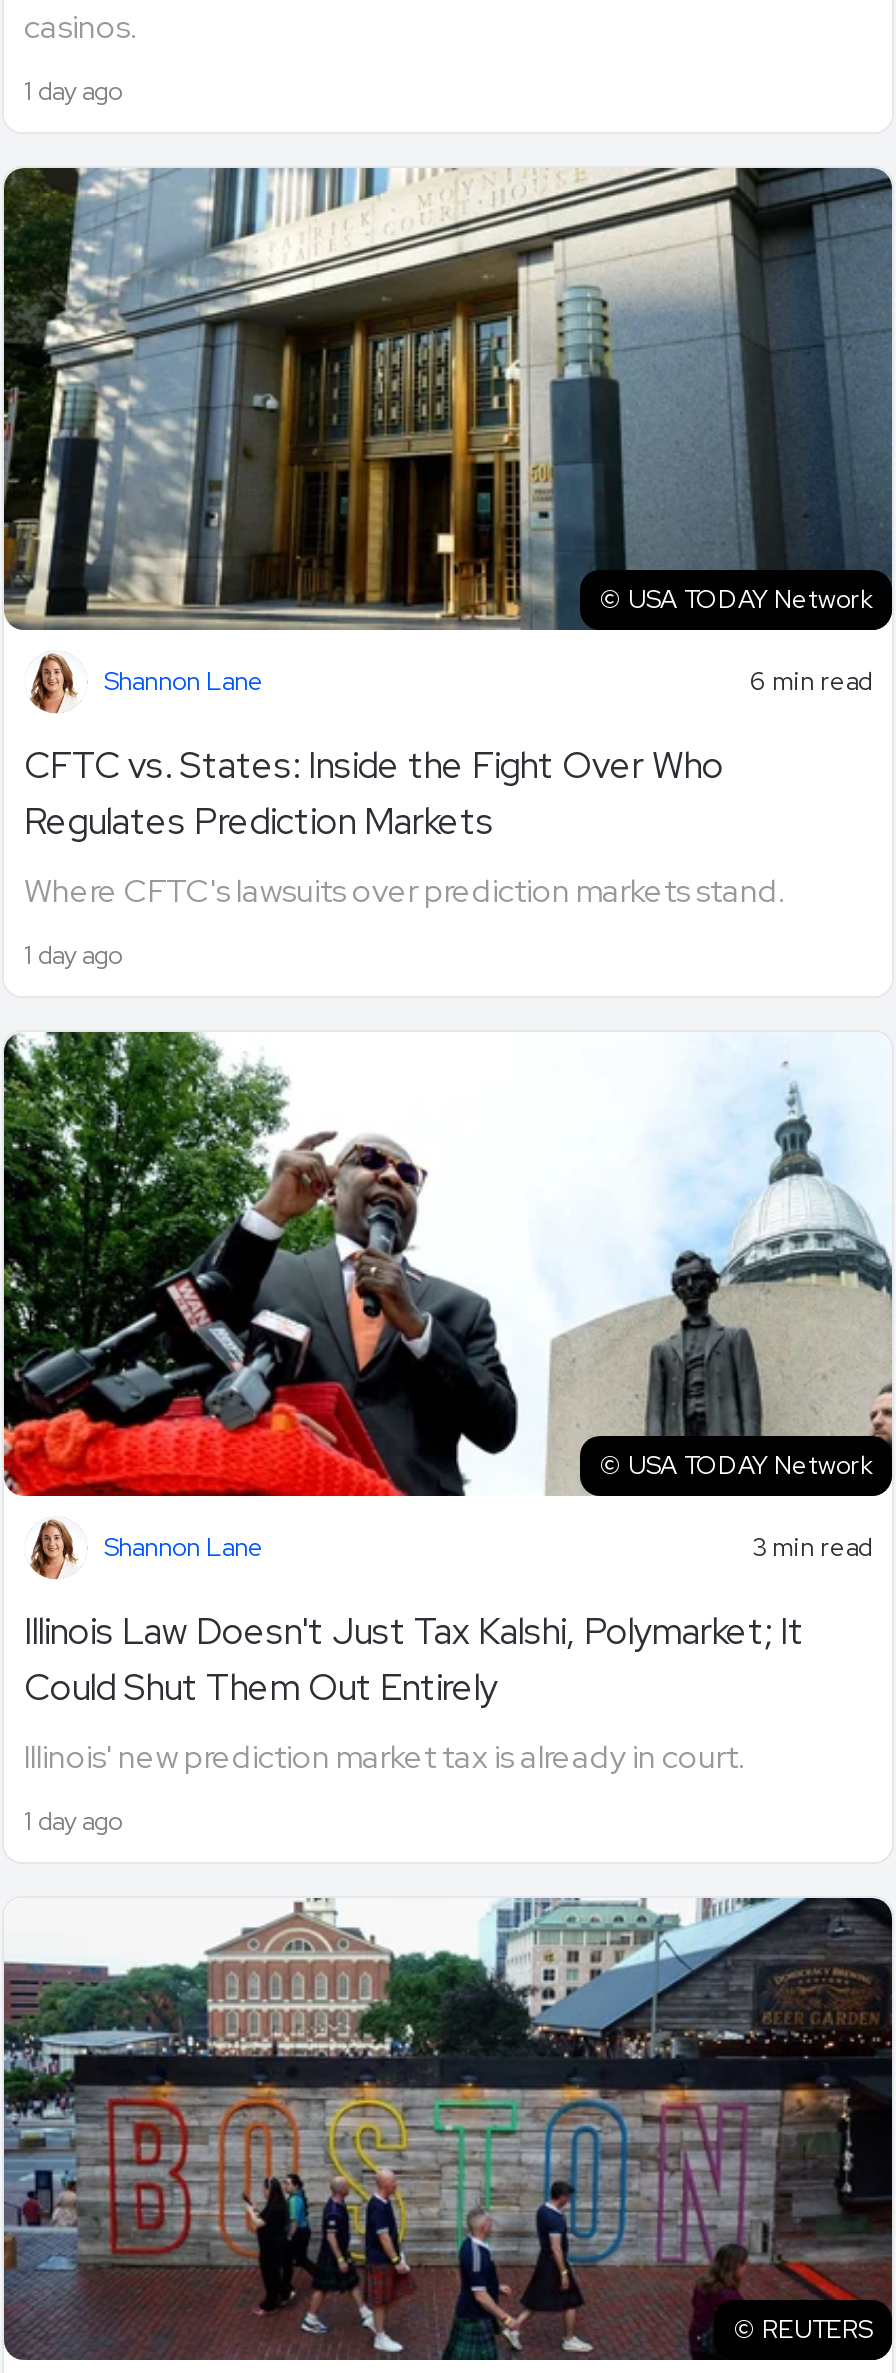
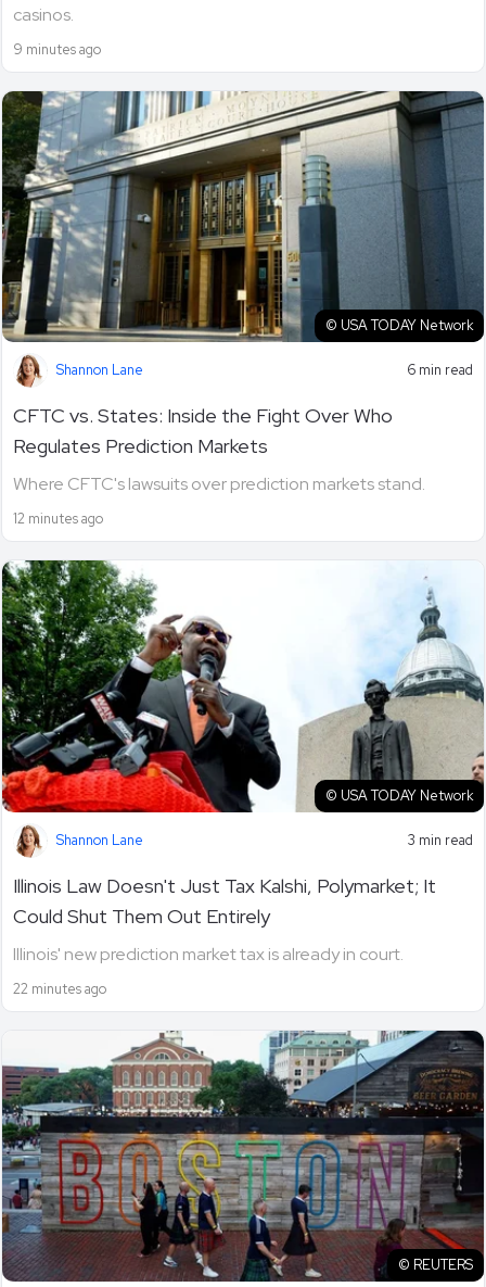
- 1 day ago
+ 9 minutes ago

- 1 day ago
+ 12 minutes ago

- 1 day ago
+ 22 minutes ago
